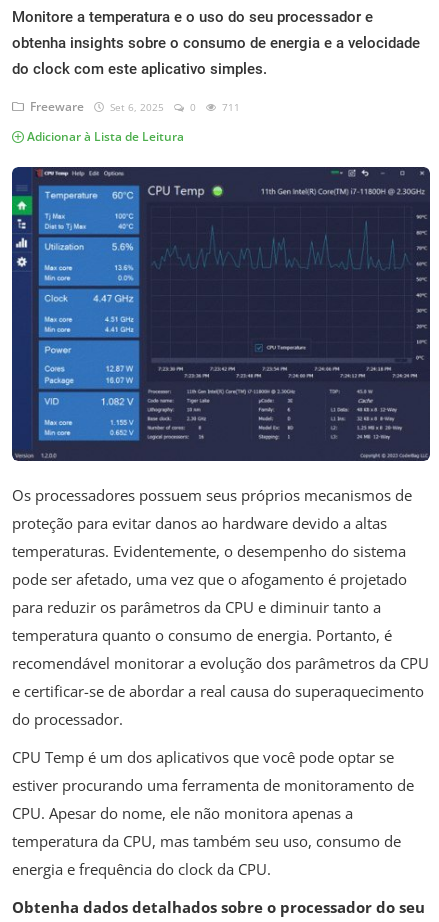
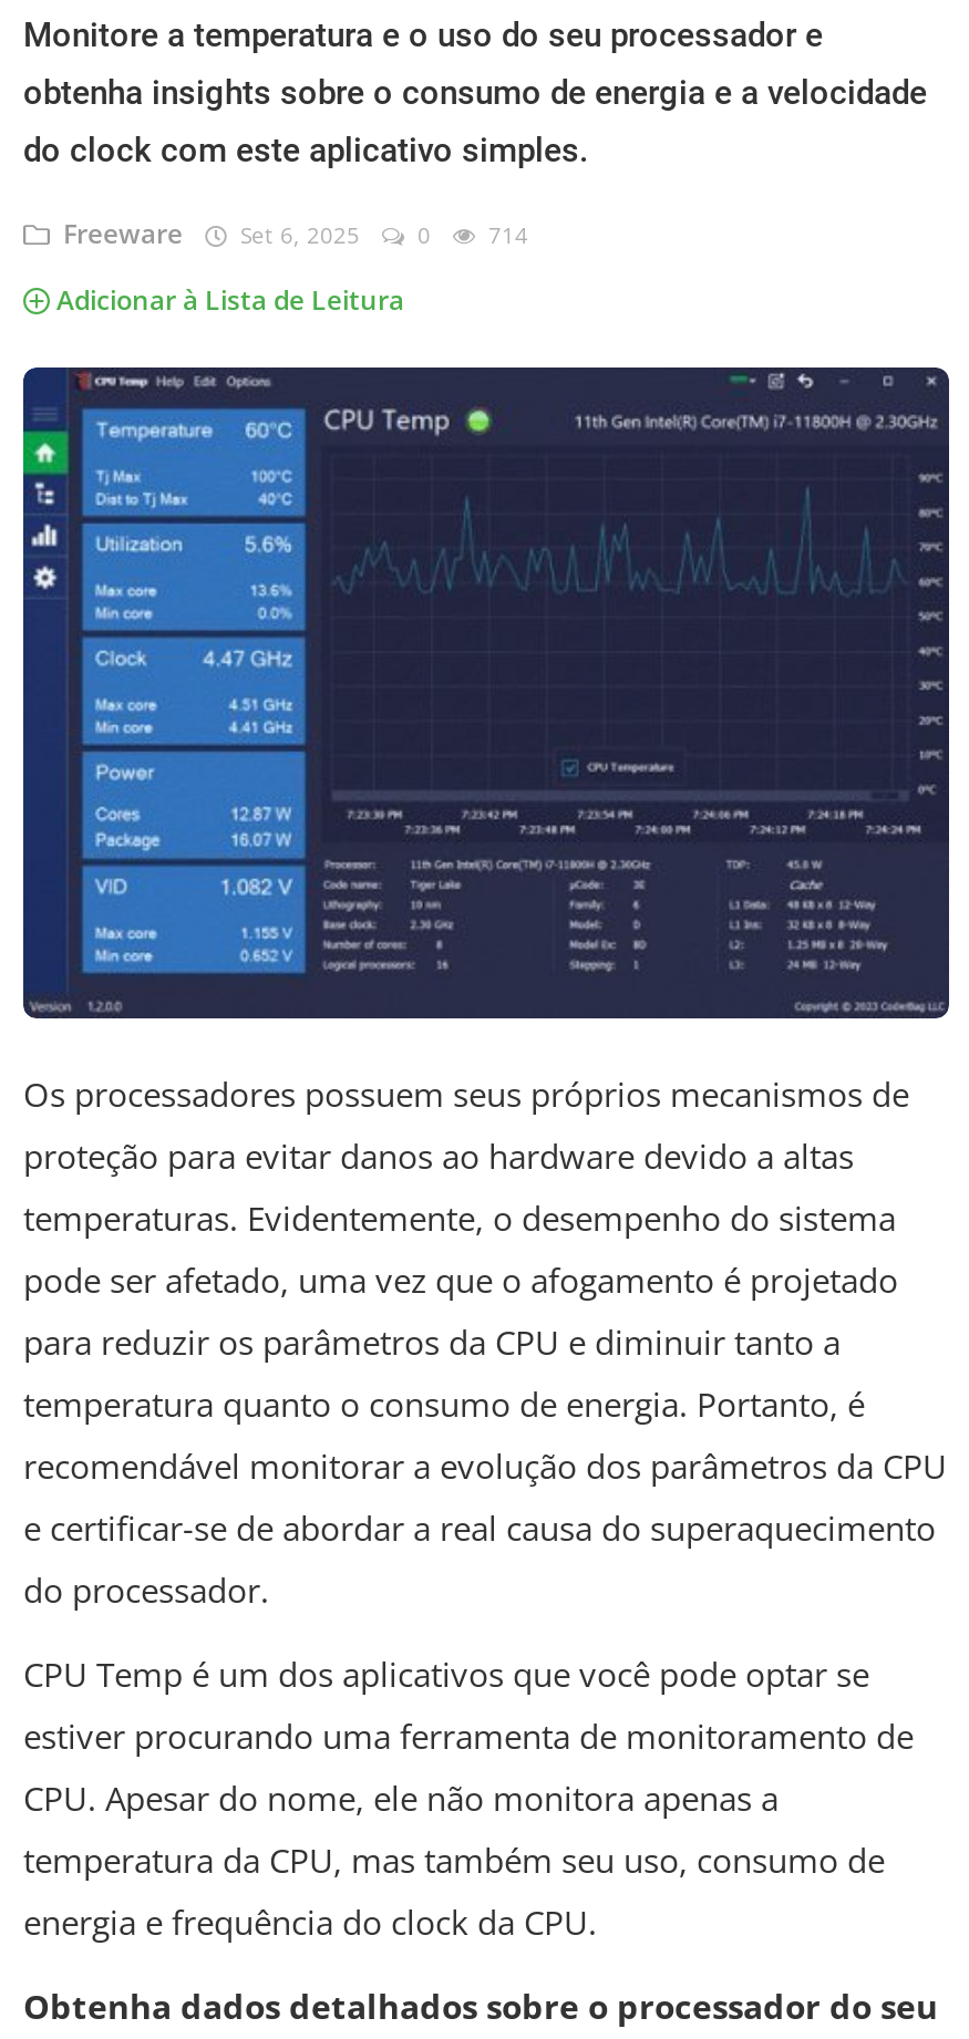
- 711
+ 714
